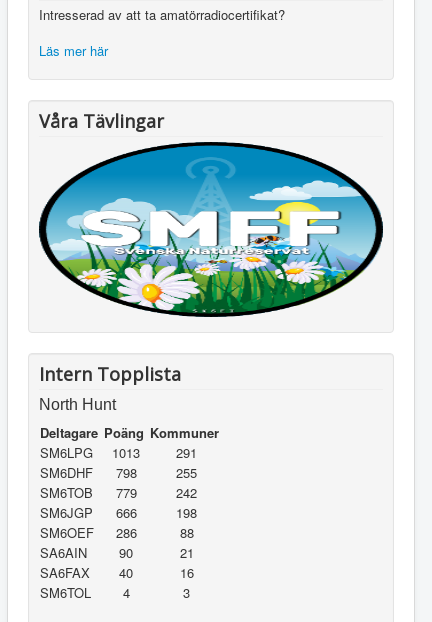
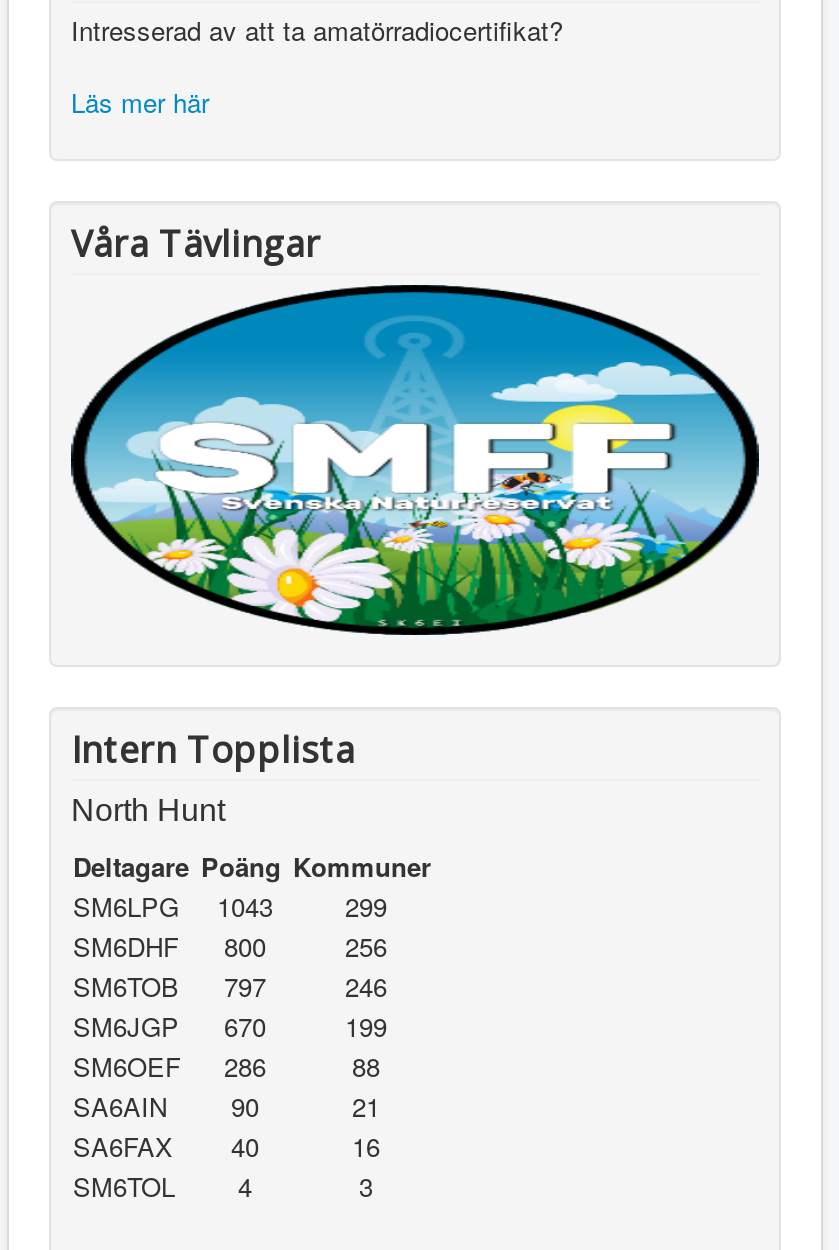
- 1013
+ 1043

- 291
+ 299

- SM6DHF 798
+ SM6DHF 800

- 255
+ 256

- SM6TOB 779
+ SM6TOB 797

- 242
+ 246

- SM6JGP 666
+ SM6JGP 670

- 198
+ 199
